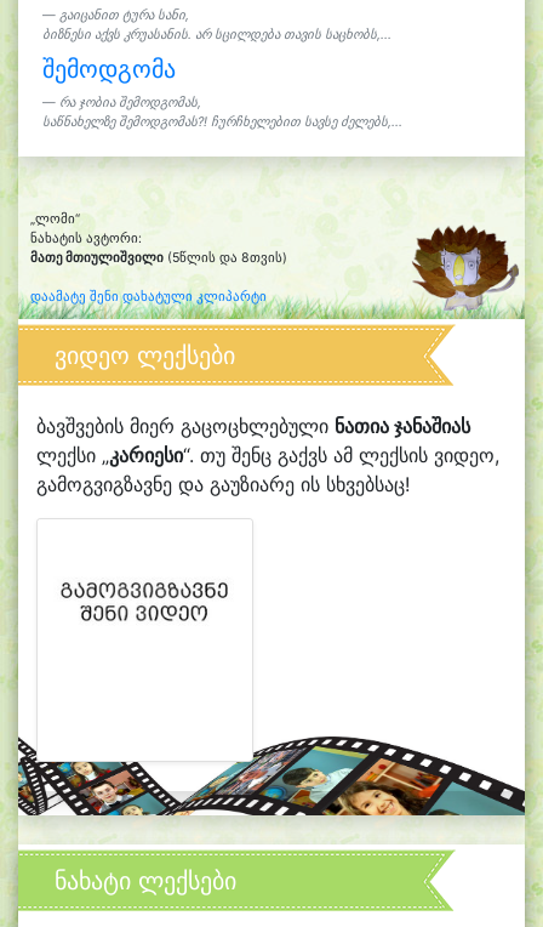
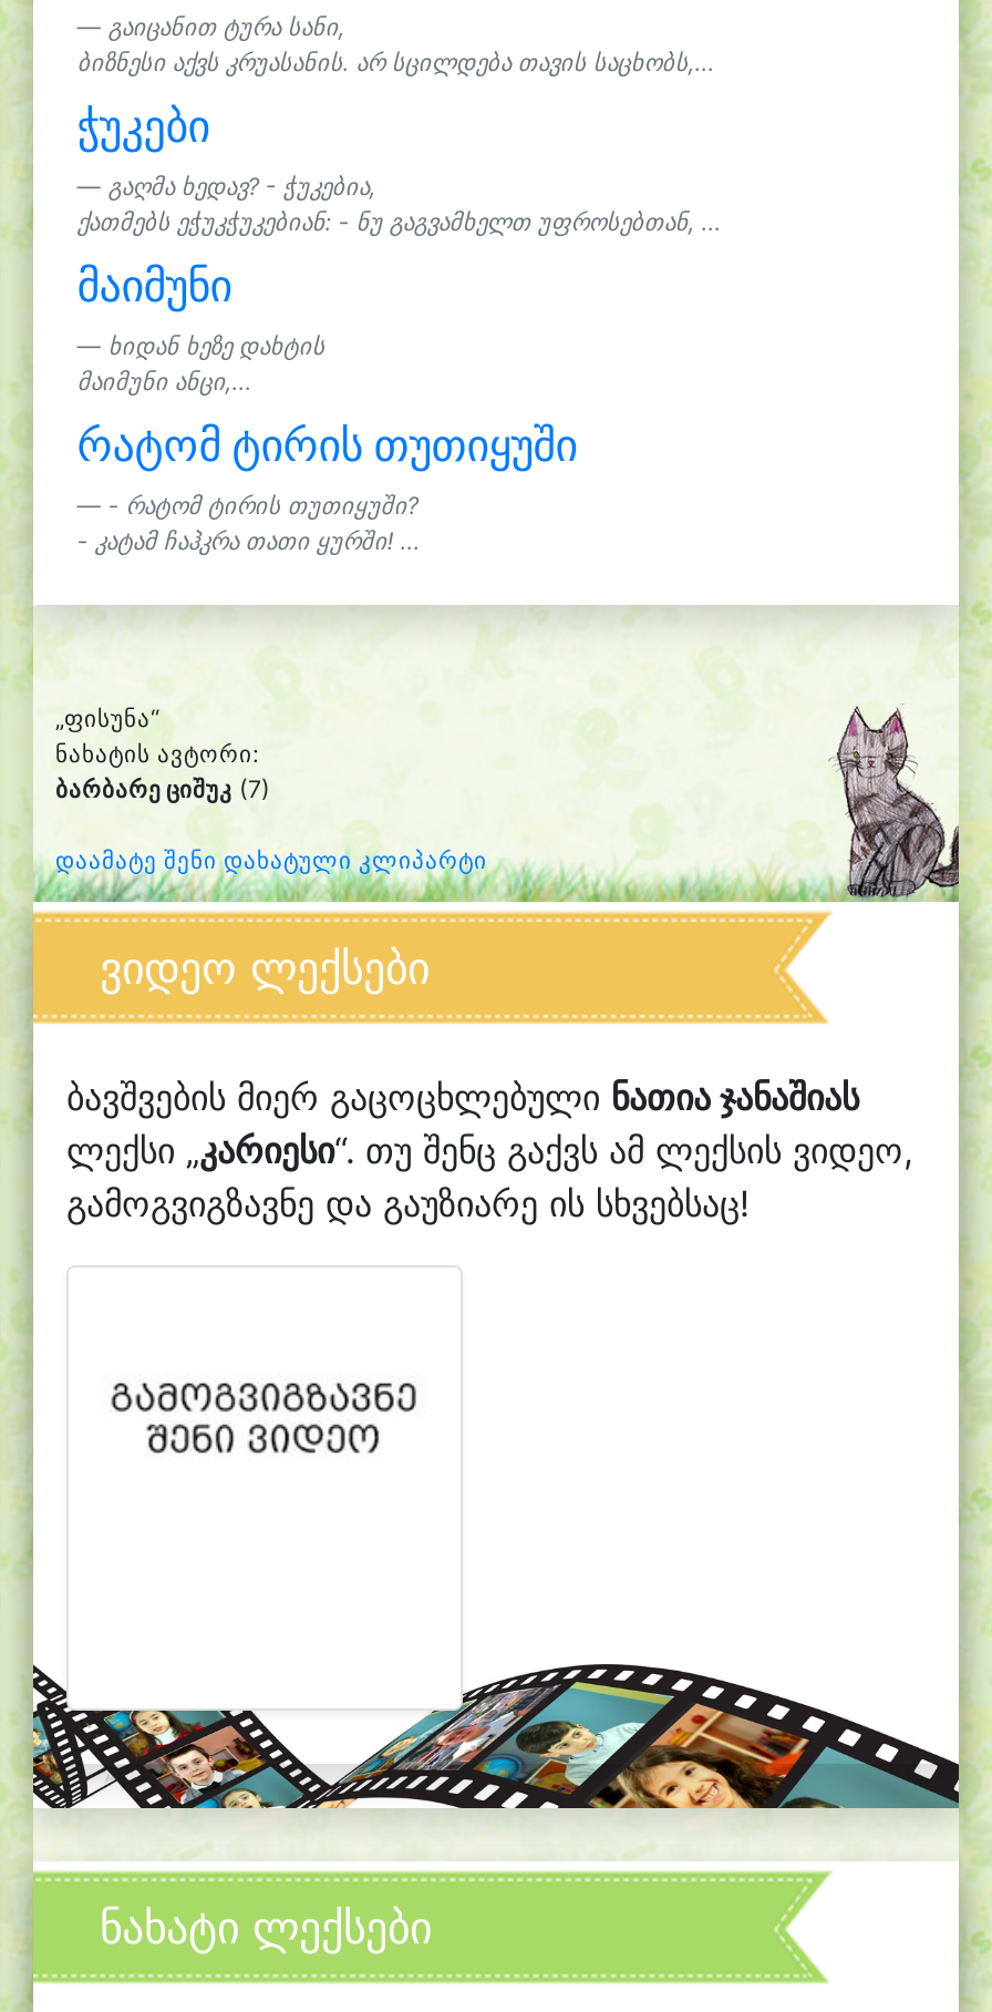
- შემოდგომა
- რა ჯობია შემოდგომას,
- საწნახელზე შემოდგომას?! ჩურჩხელებით სავსე ძელებს,...
+ ჭუკები
+ გაღმა ხედავ? - ჭუკებია,
+ ქათმებს ეჭუკჭუკებიან: - ნუ გაგვამხელთ უფროსებთან, ...
+ მაიმუნი
+ ხიდან ხეზე დახტის
+ მაიმუნი ანცი,...
+ რატომ ტირის თუთიყუში
+ - რატომ ტირის თუთიყუში?
+ - კატამ ჩაჰკრა თათი ყურში! ...

- „ლომი“
+ „ფისუნა“

- [image]
+ [image]

- მათე მთიულიშვილი (5წლის და 8თვის)
+ ბარბარე ციშუკ (7)
